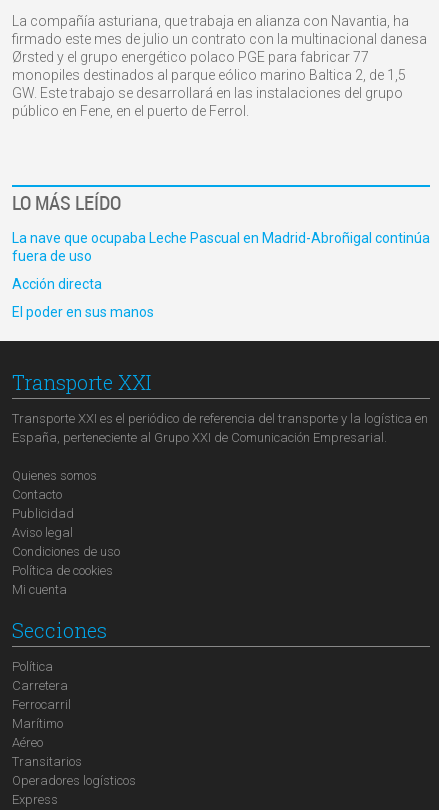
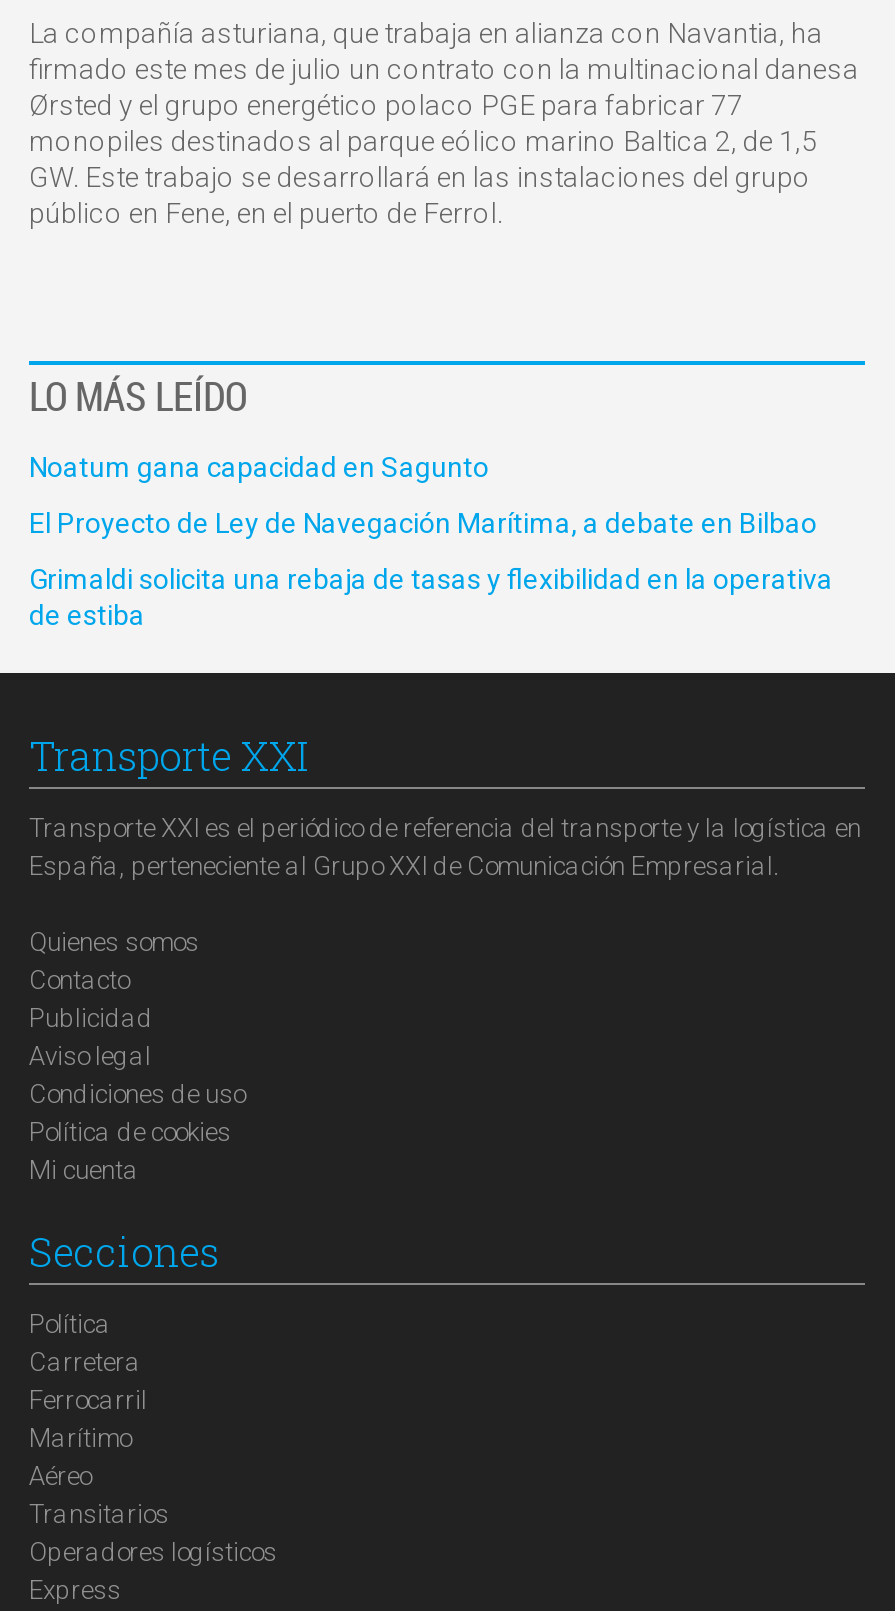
- La nave que ocupaba Leche Pascual en Madrid-Abroñigal continúa
- fuera de uso
+ Noatum gana capacidad en Sagunto

- Acción directa
+ El Proyecto de Ley de Navegación Marítima, a debate en Bilbao

- El poder en sus manos
+ Grimaldi solicita una rebaja de tasas y flexibilidad en la operativa
+ de estiba
